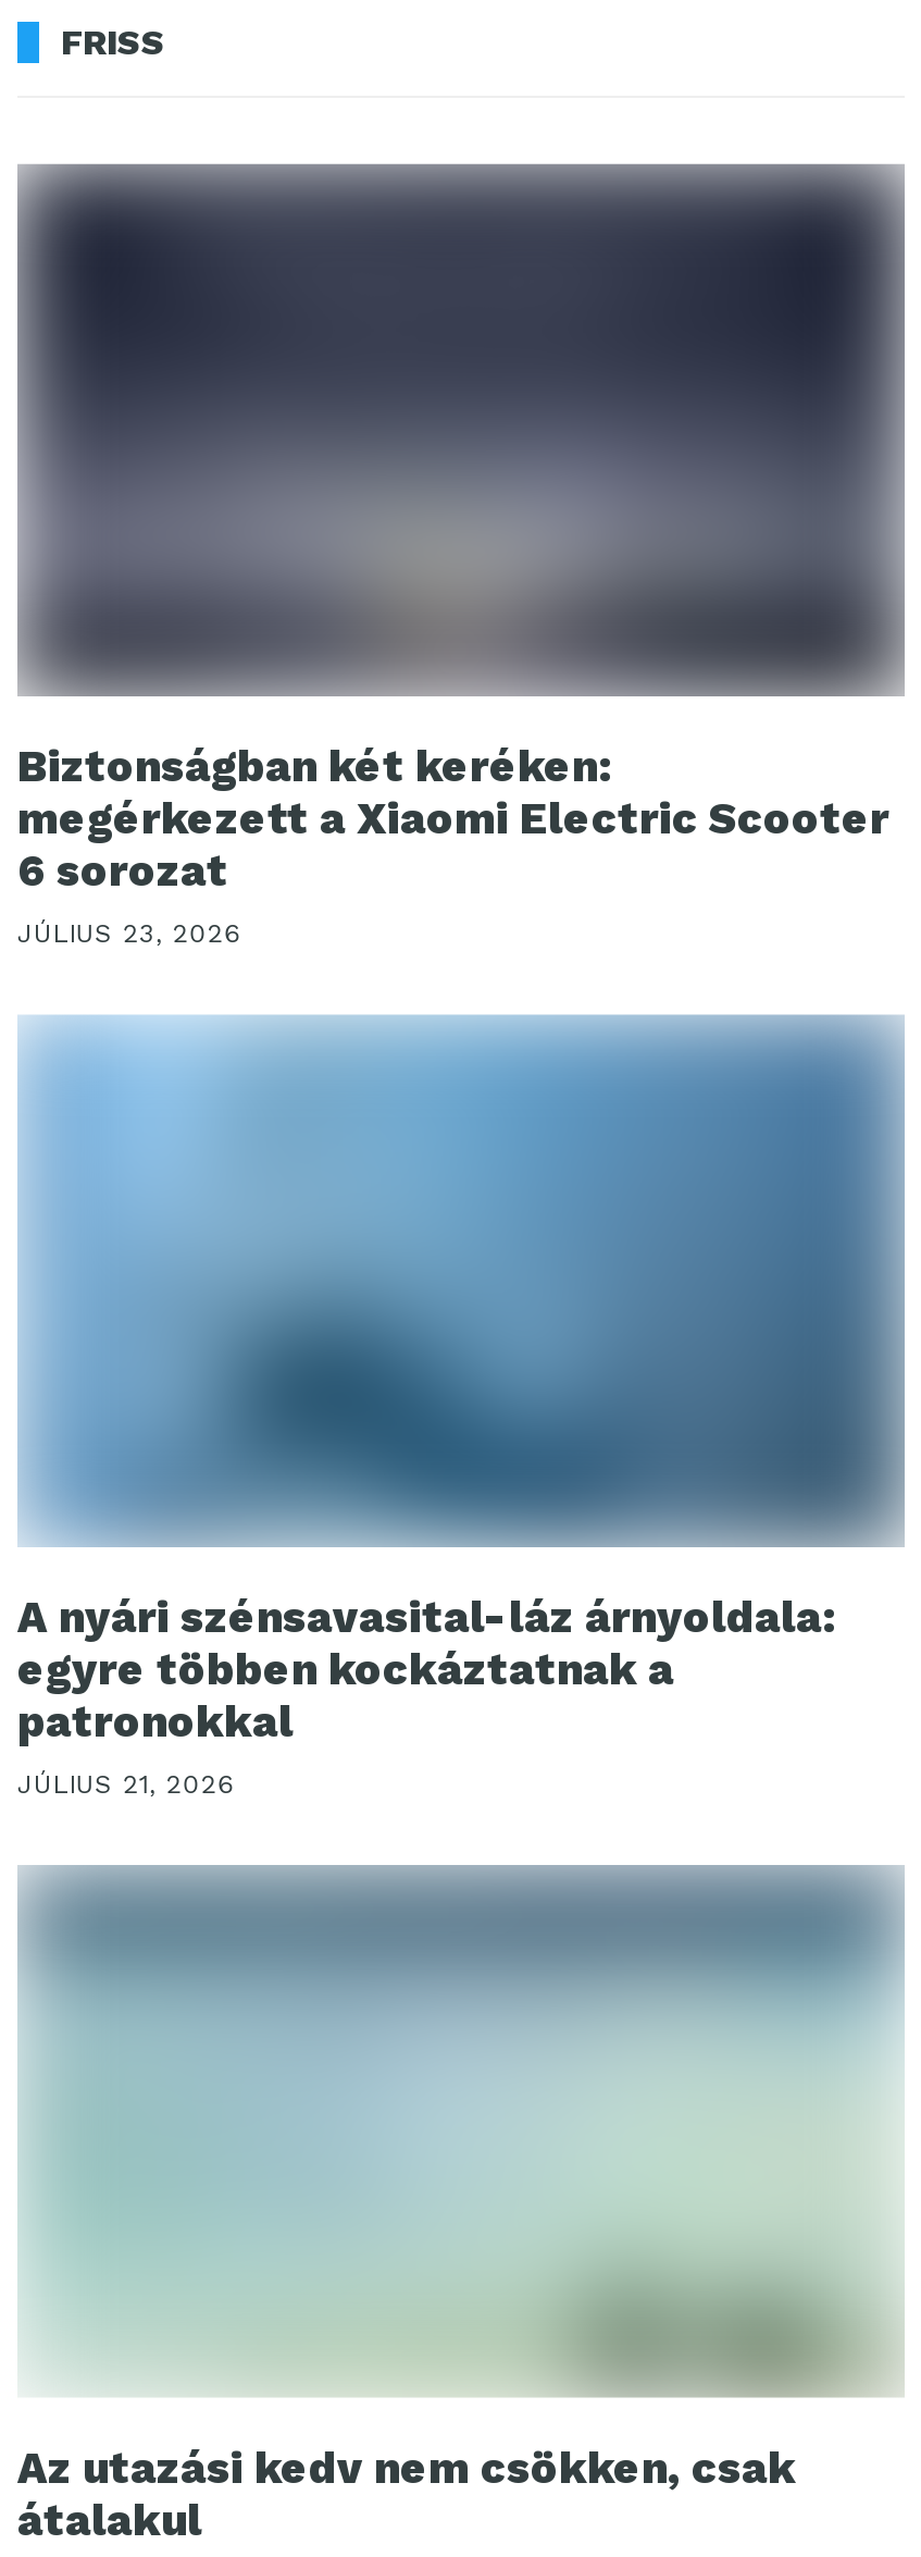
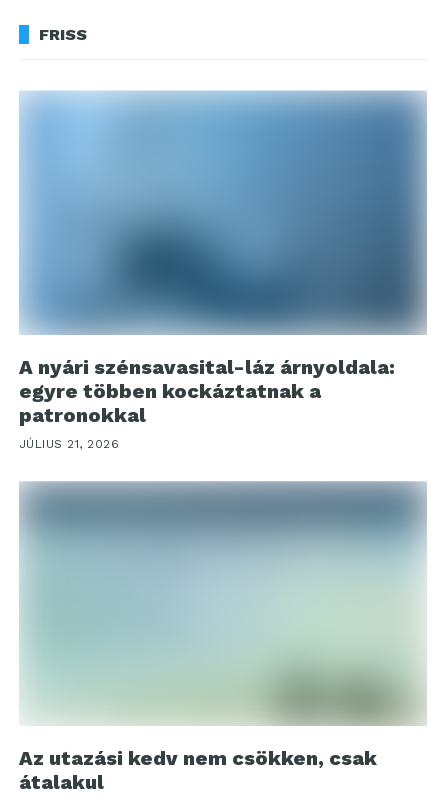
- [image]
- Biztonságban két keréken:
- megérkezett a Xiaomi Electric Scooter
- 6 sorozat
- JÚLIUS 23, 2026
